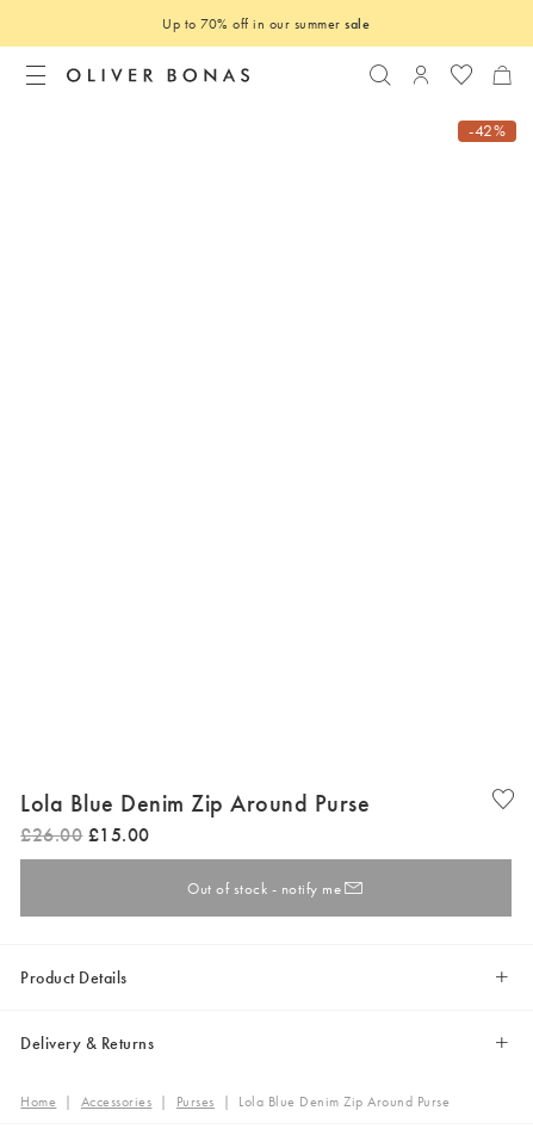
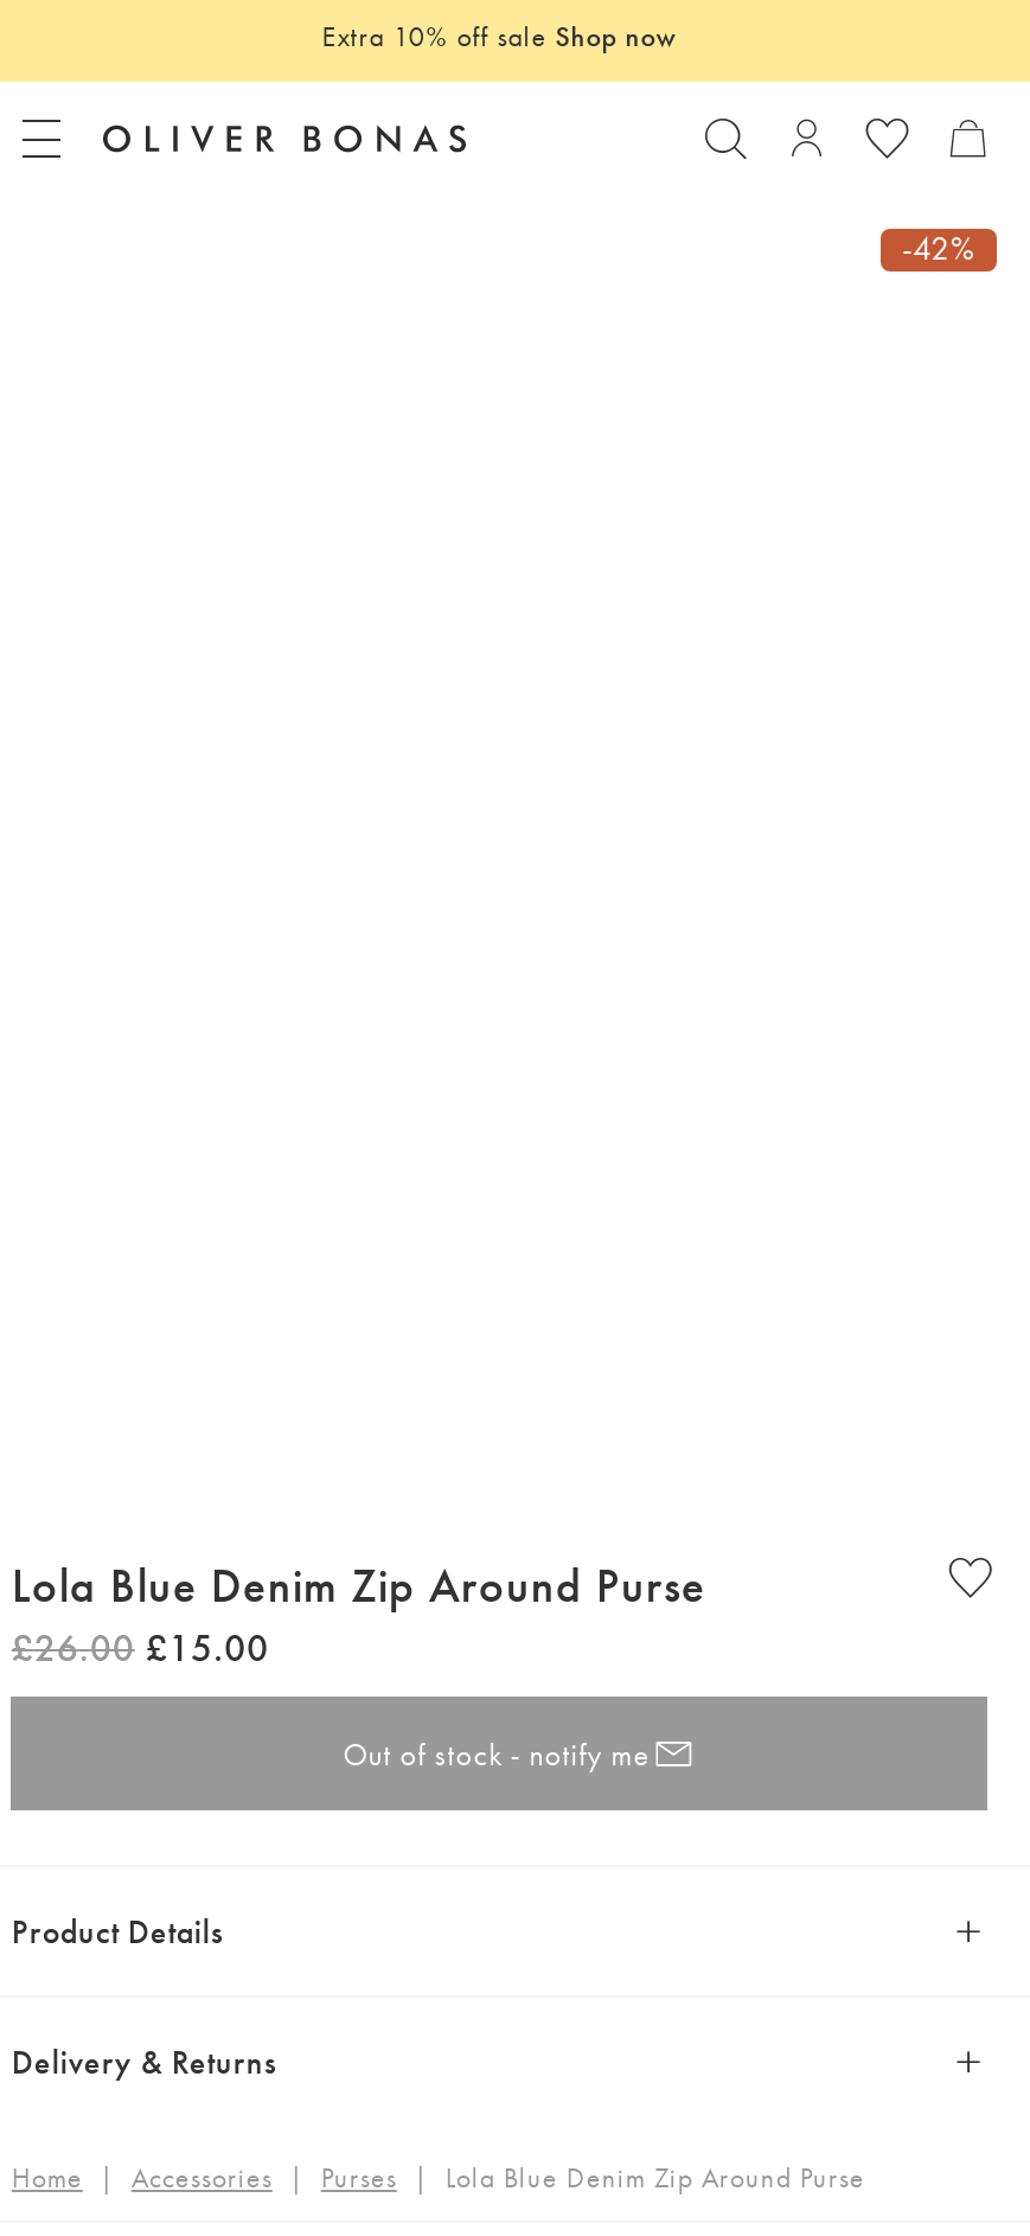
- Up to 70% off in our summer sale
+ Extra 10% off sale Shop now
